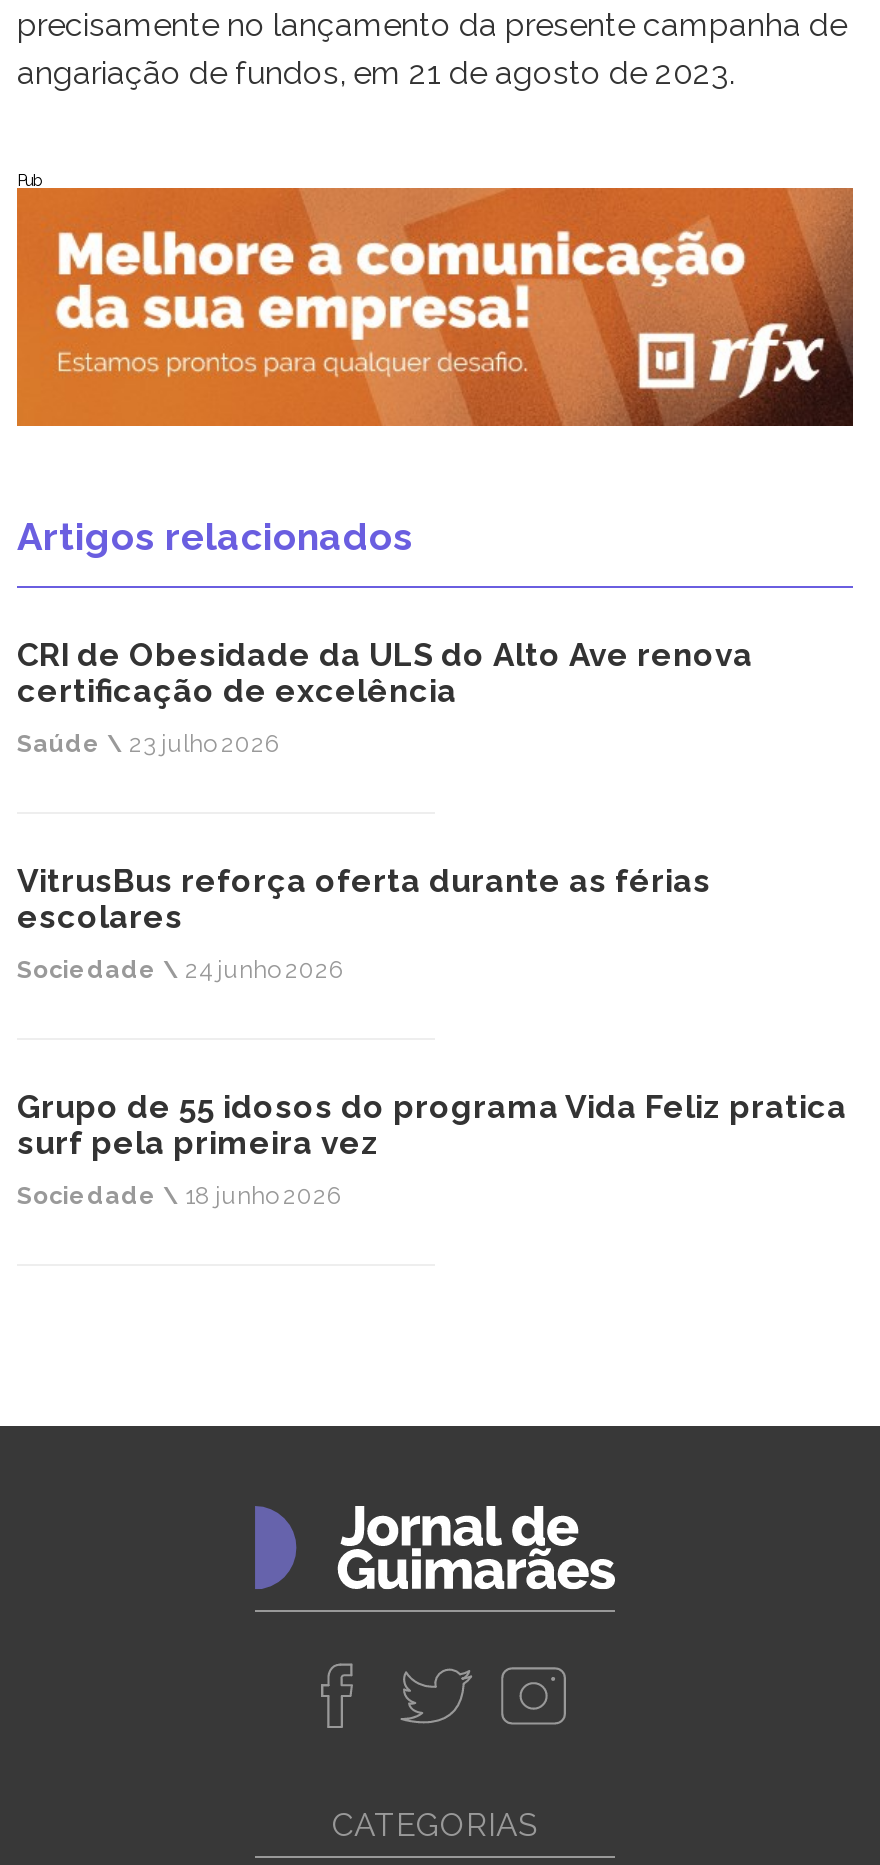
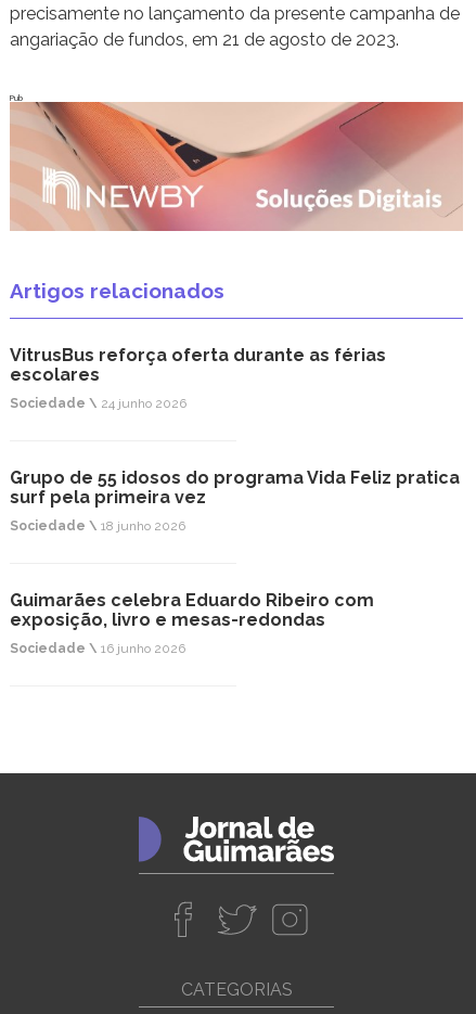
- [image]
+ [image]

- CRI de Obesidade da ULS do Alto Ave renova
- certificação de excelência
- Saúde \ 23 julho 2026

moved up: VitrusBus reforça oferta durante as férias | escolares | Sociedade \ 24 junho 2026 | Grupo de 55 idosos do programa Vida Feliz pratica | surf pela primeira vez | Sociedade \ 18 junho 2026

+ Guimarães celebra Eduardo Ribeiro com
+ exposição, livro e mesas-redondas
+ Sociedade \ 16 junho 2026
